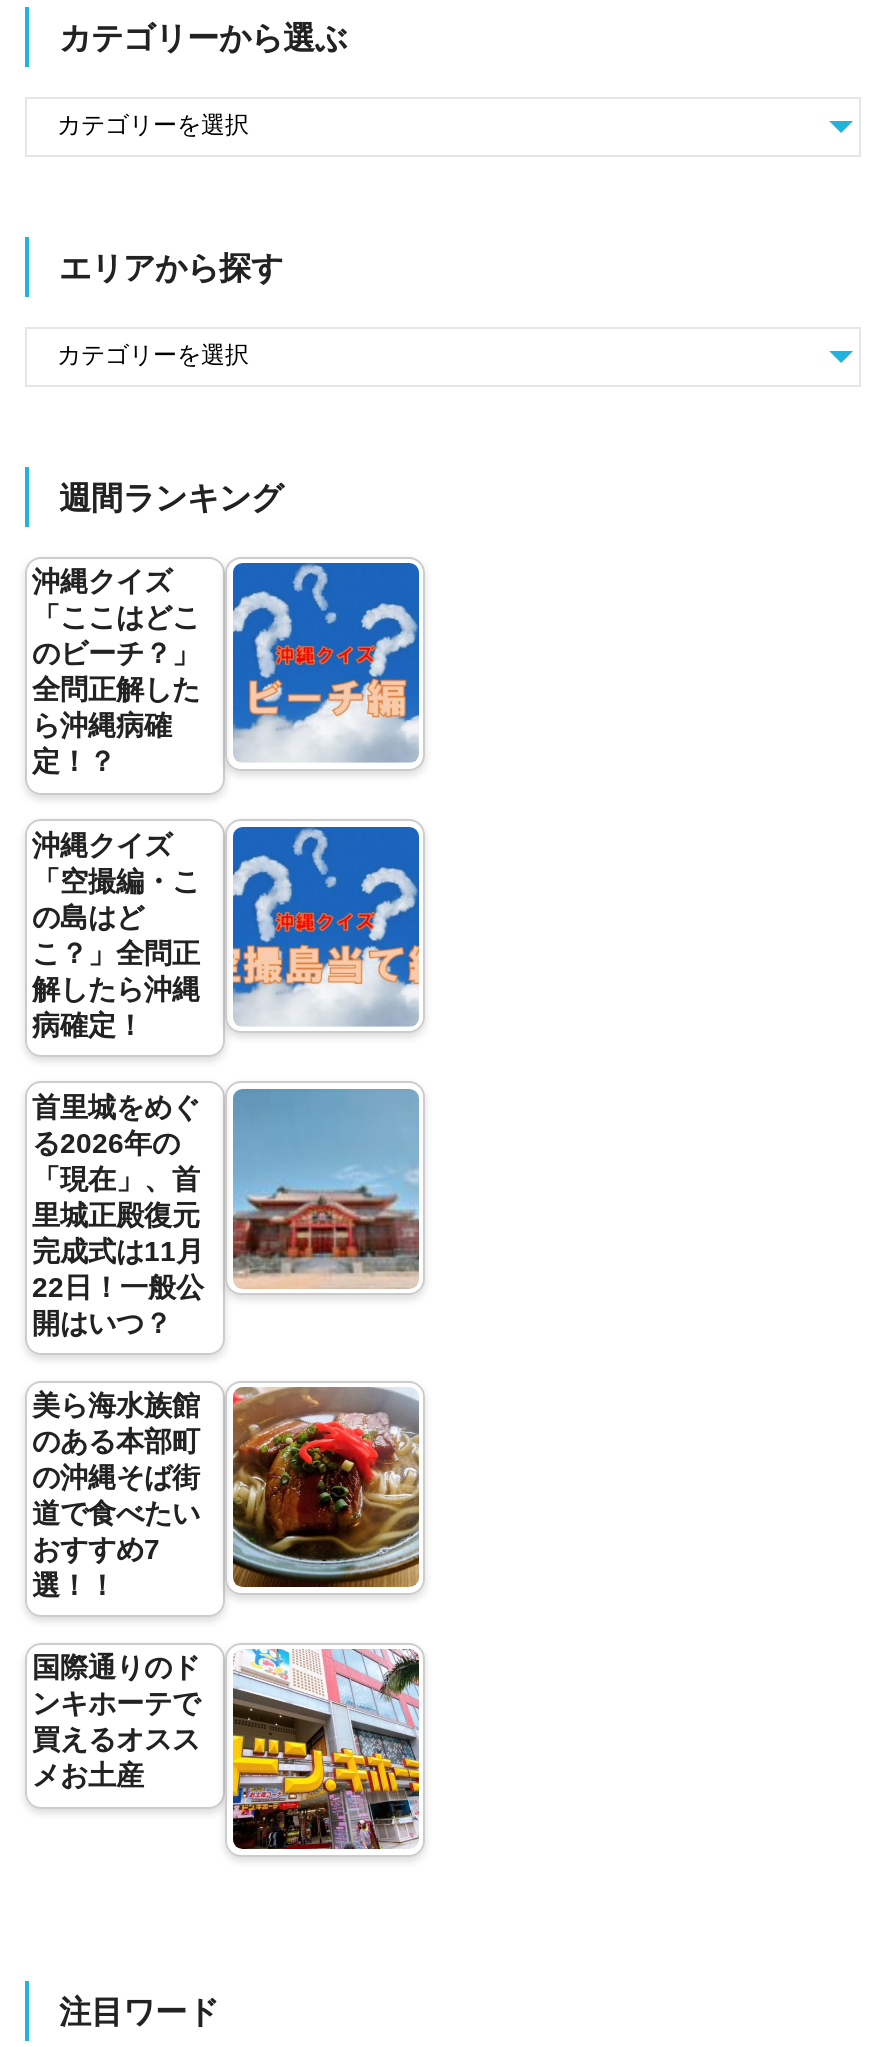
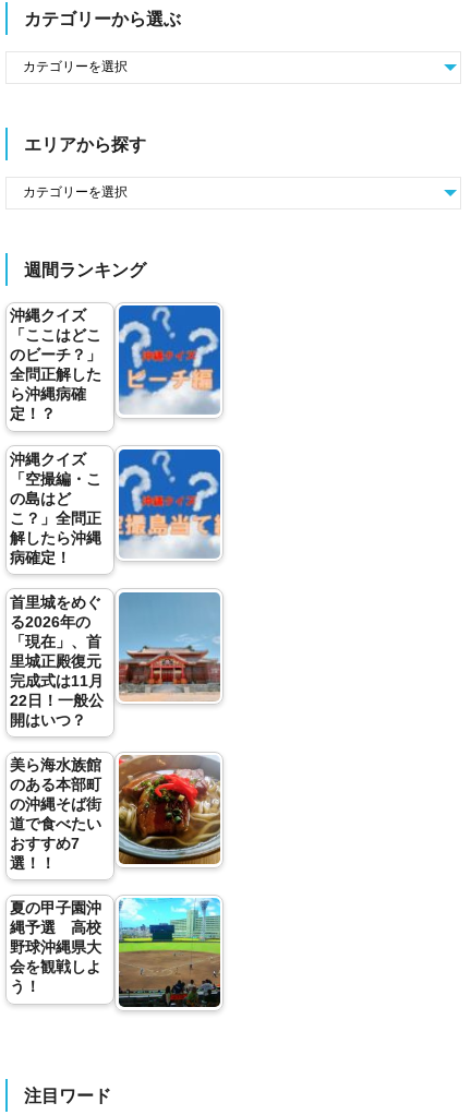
- [image]
- 国際通りのド
- ンキホーテで
- 買えるオスス
- メお土産
+ [image]
+ 夏の甲子園沖
+ 縄予選 高校
+ 野球沖縄県大
+ 会を観戦しよ
+ う！
